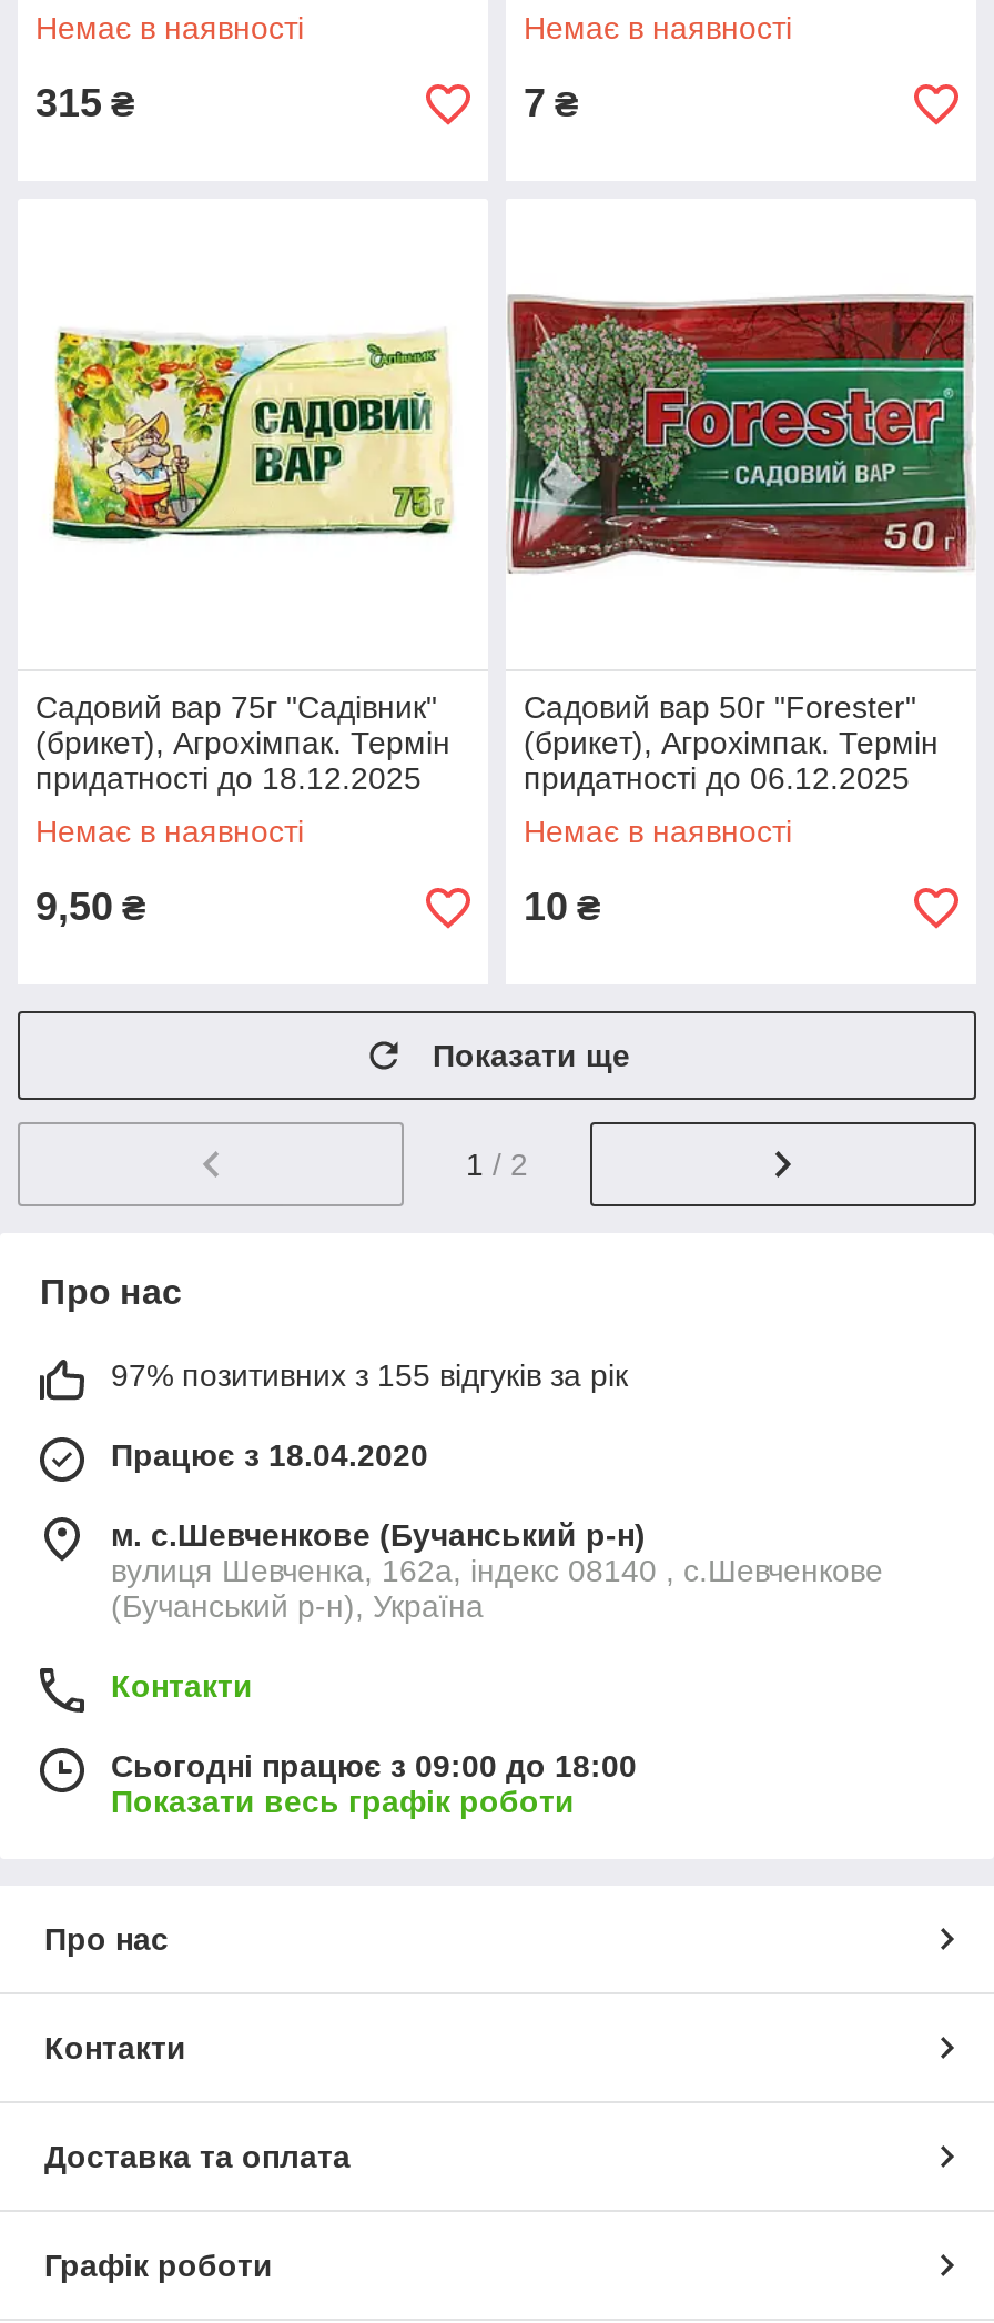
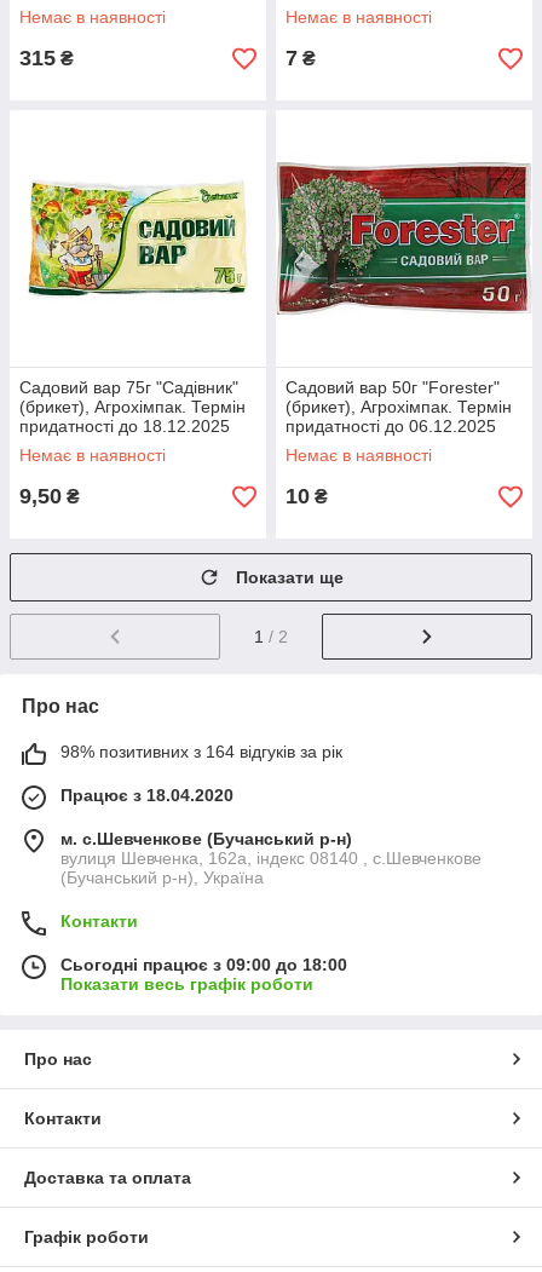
- 97% позитивних з 155 відгуків за рік
+ 98% позитивних з 164 відгуків за рік
